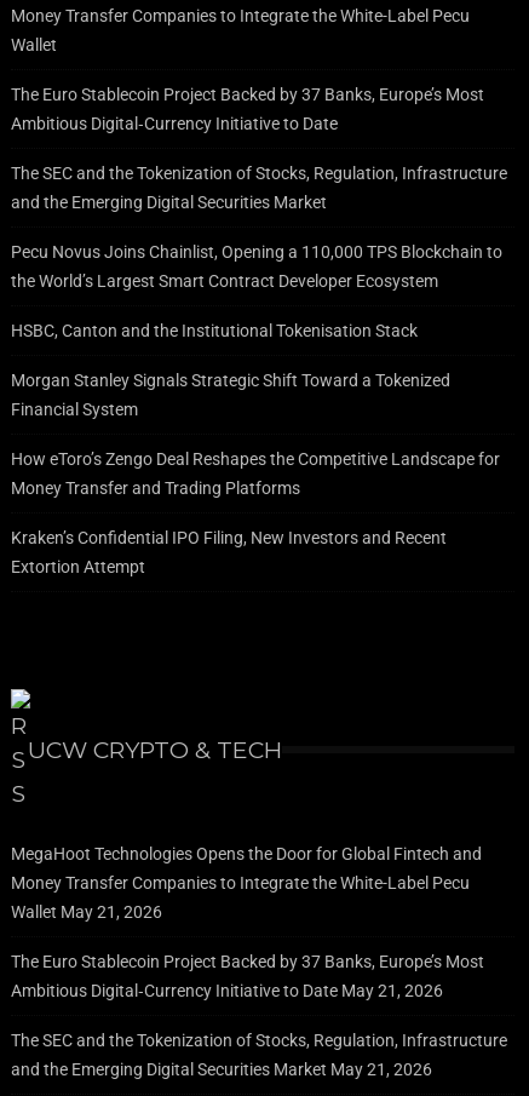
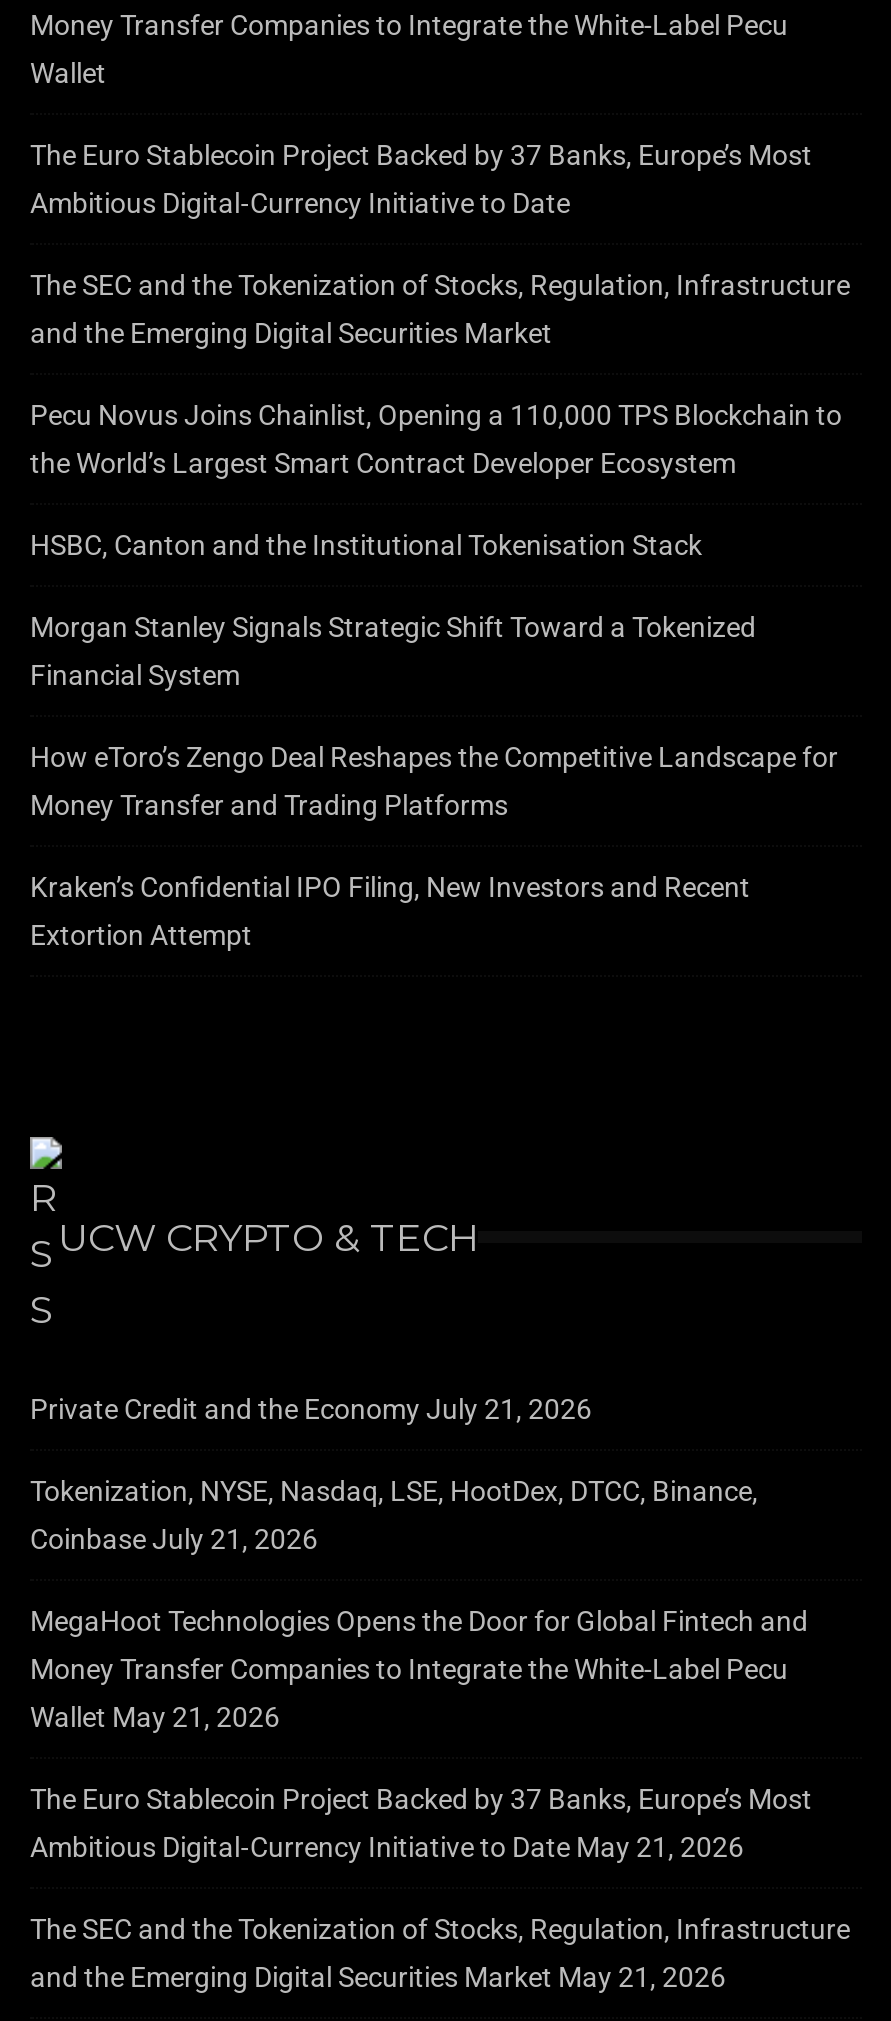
+ Private Credit and the Economy July 21, 2026
+ Tokenization, NYSE, Nasdaq, LSE, HootDex, DTCC, Binance,
+ Coinbase July 21, 2026
